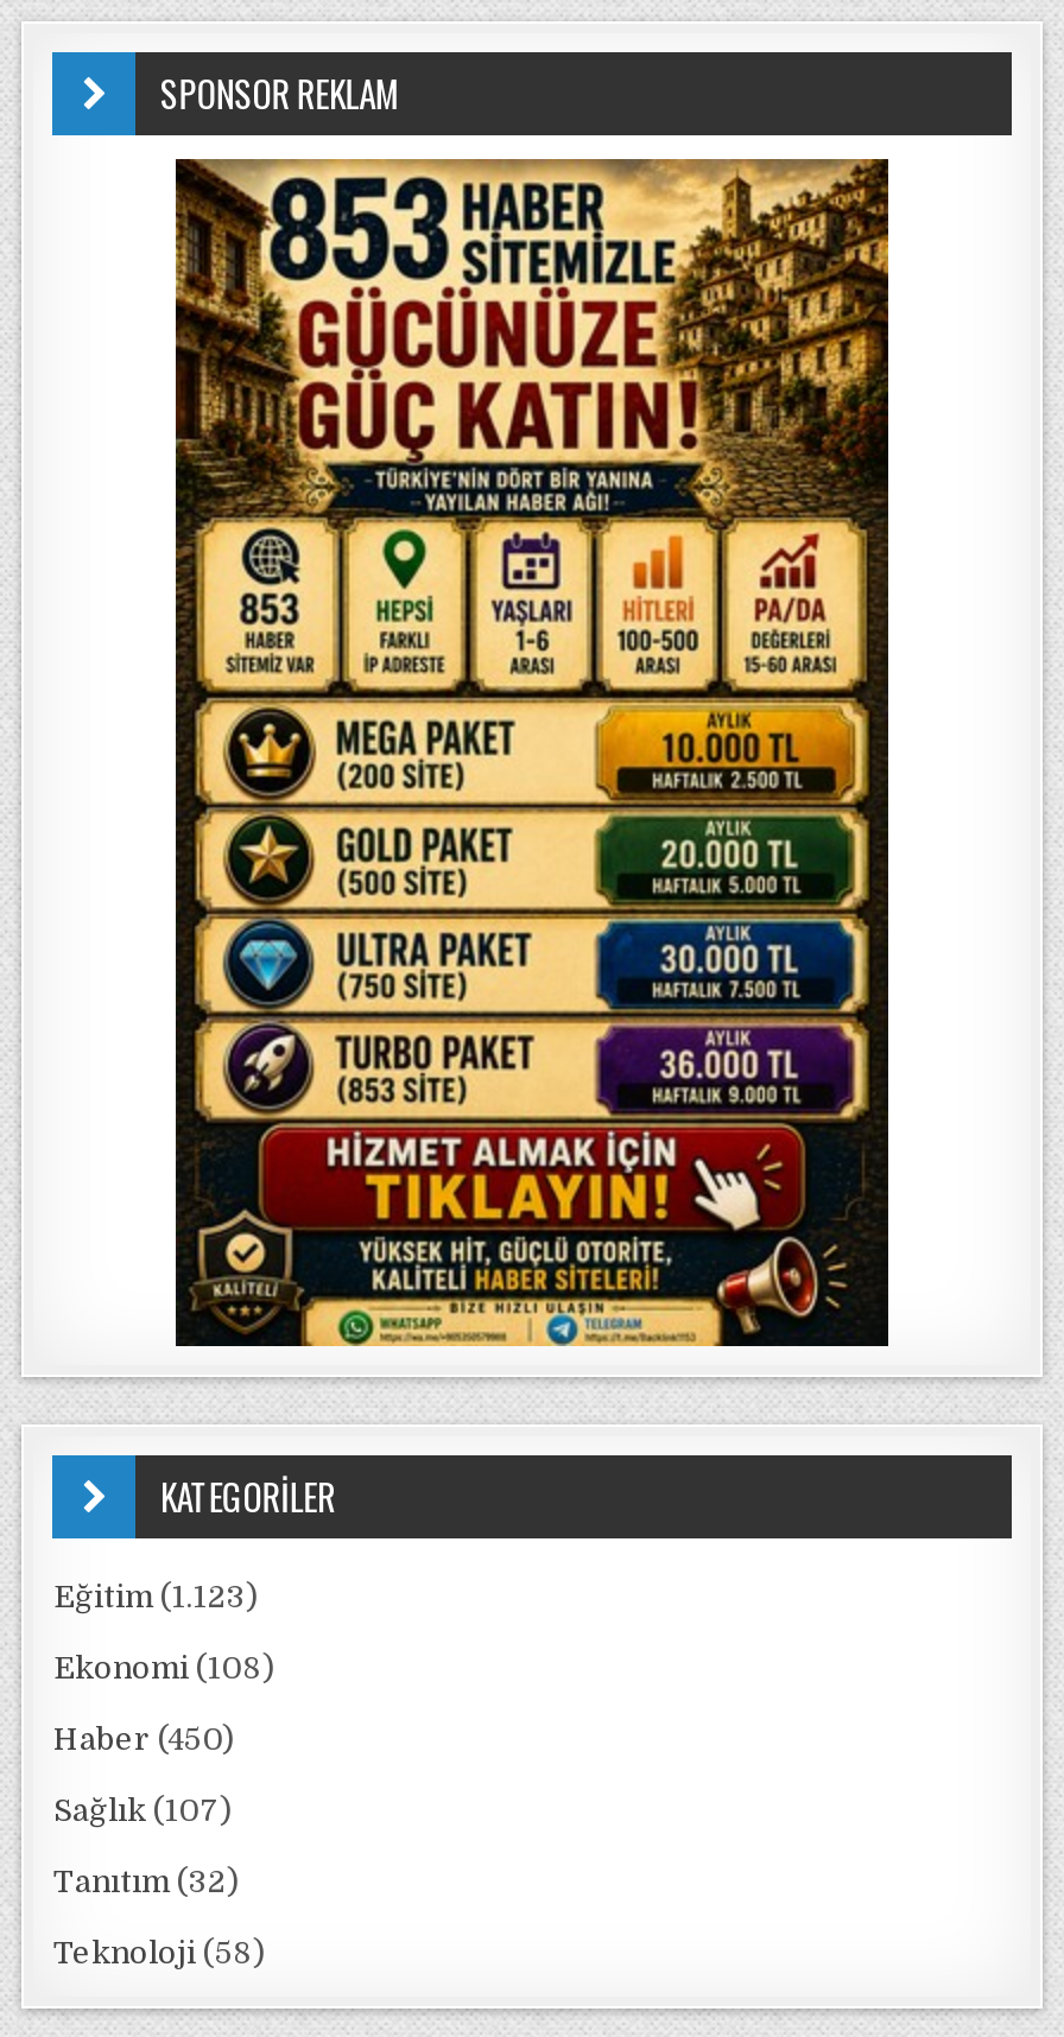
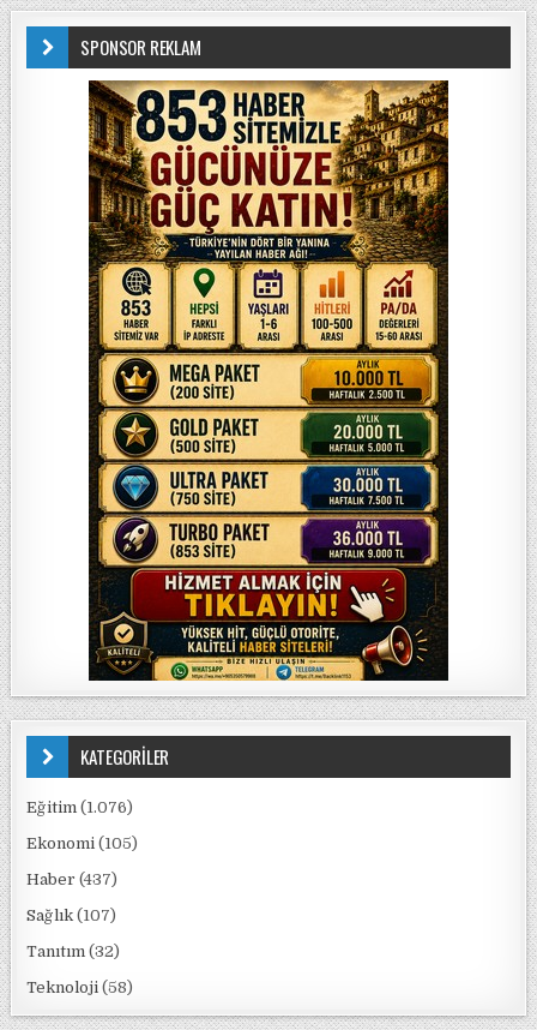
- Eğitim (1.123)
+ Eğitim (1.076)

- Ekonomi (108)
+ Ekonomi (105)

- Haber (450)
+ Haber (437)
